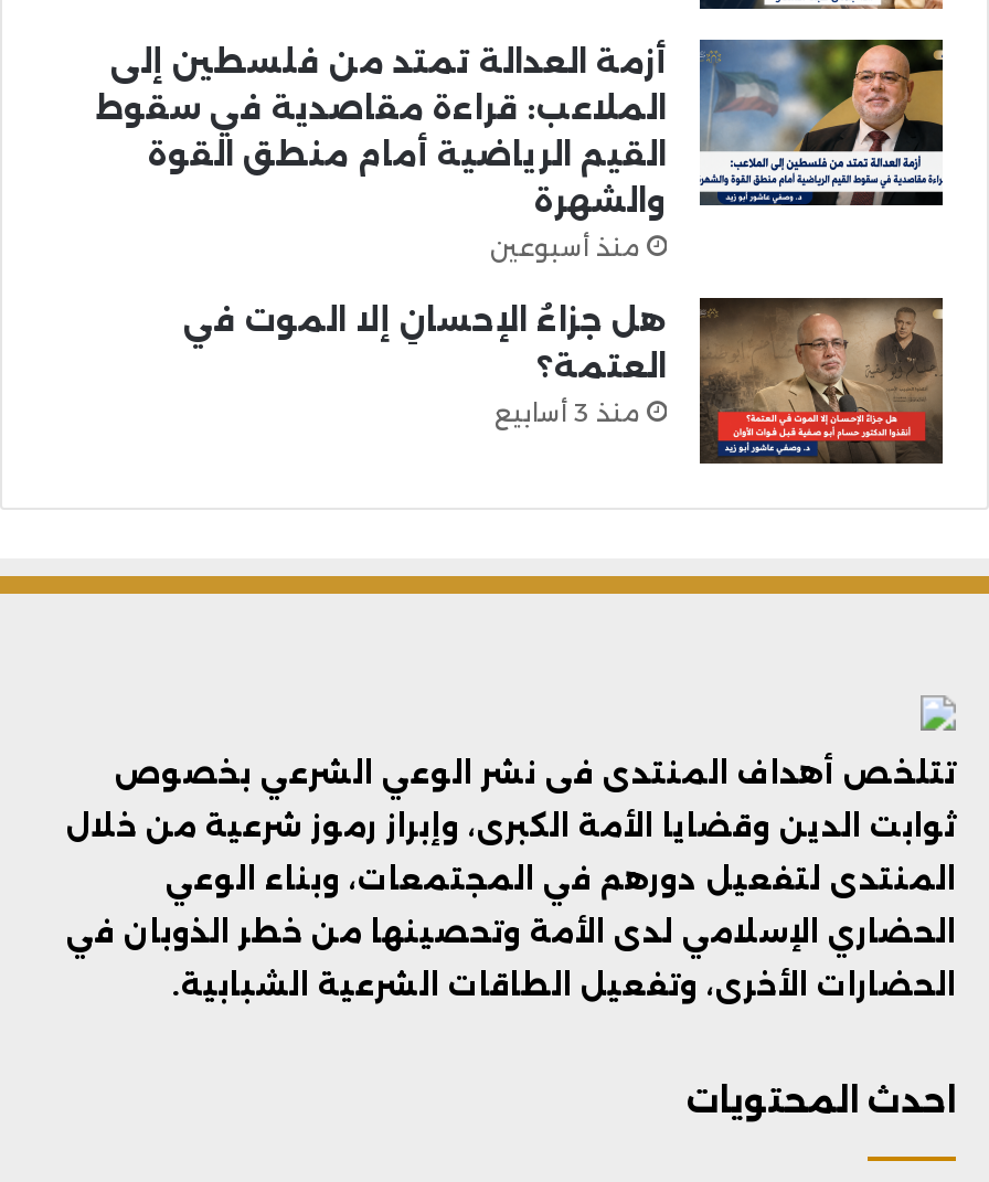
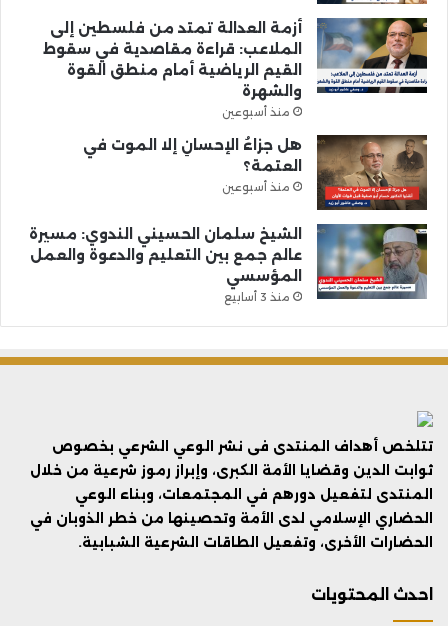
+ [image]
+ منذ أسبوعين
+ الشيخ سلمان الحسيني الندوي: مسيرة
+ عالم جمع بين التعليم والدعوة والعمل
+ المؤسسي
